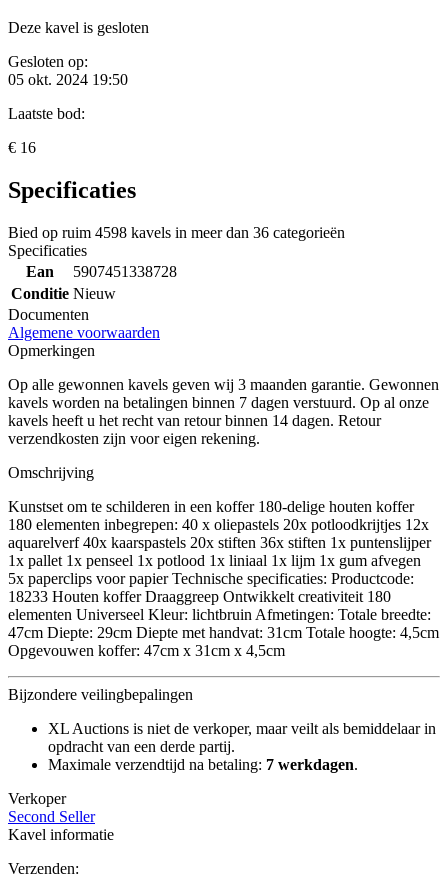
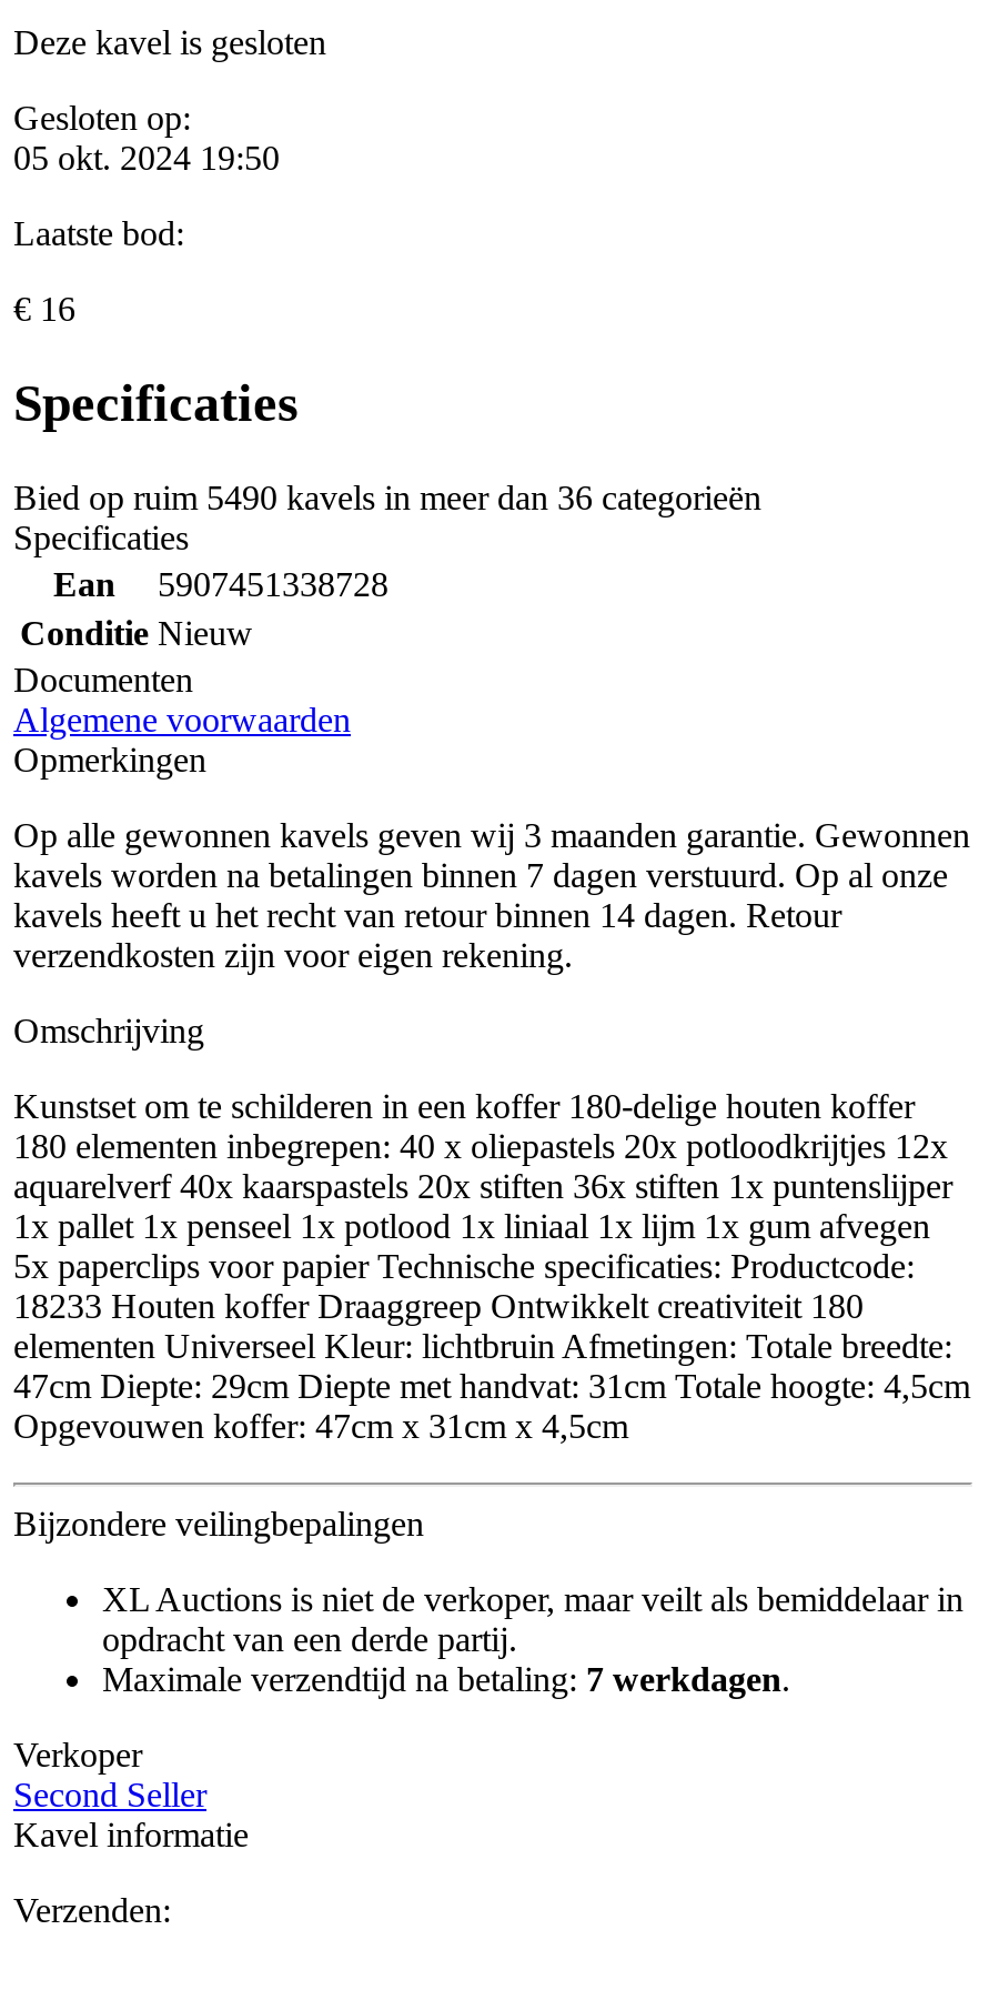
- Bied op ruim 4598 kavels in meer dan 36 categorieën
+ Bied op ruim 5490 kavels in meer dan 36 categorieën
